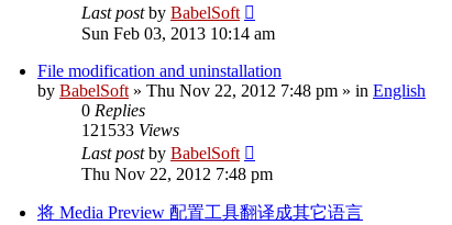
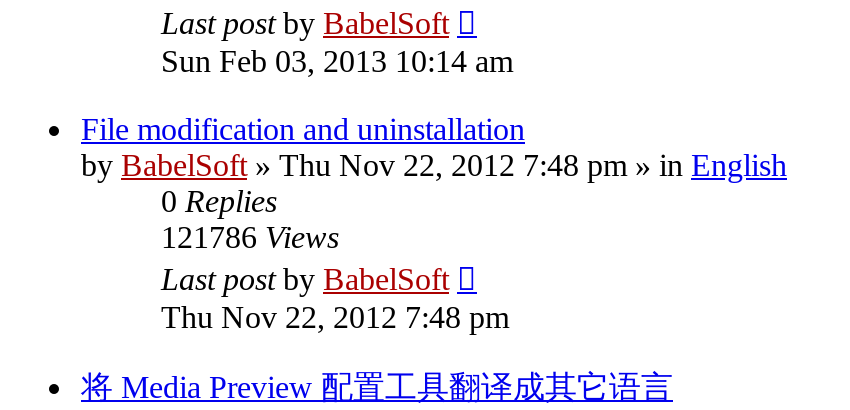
- 121533 Views
+ 121786 Views
